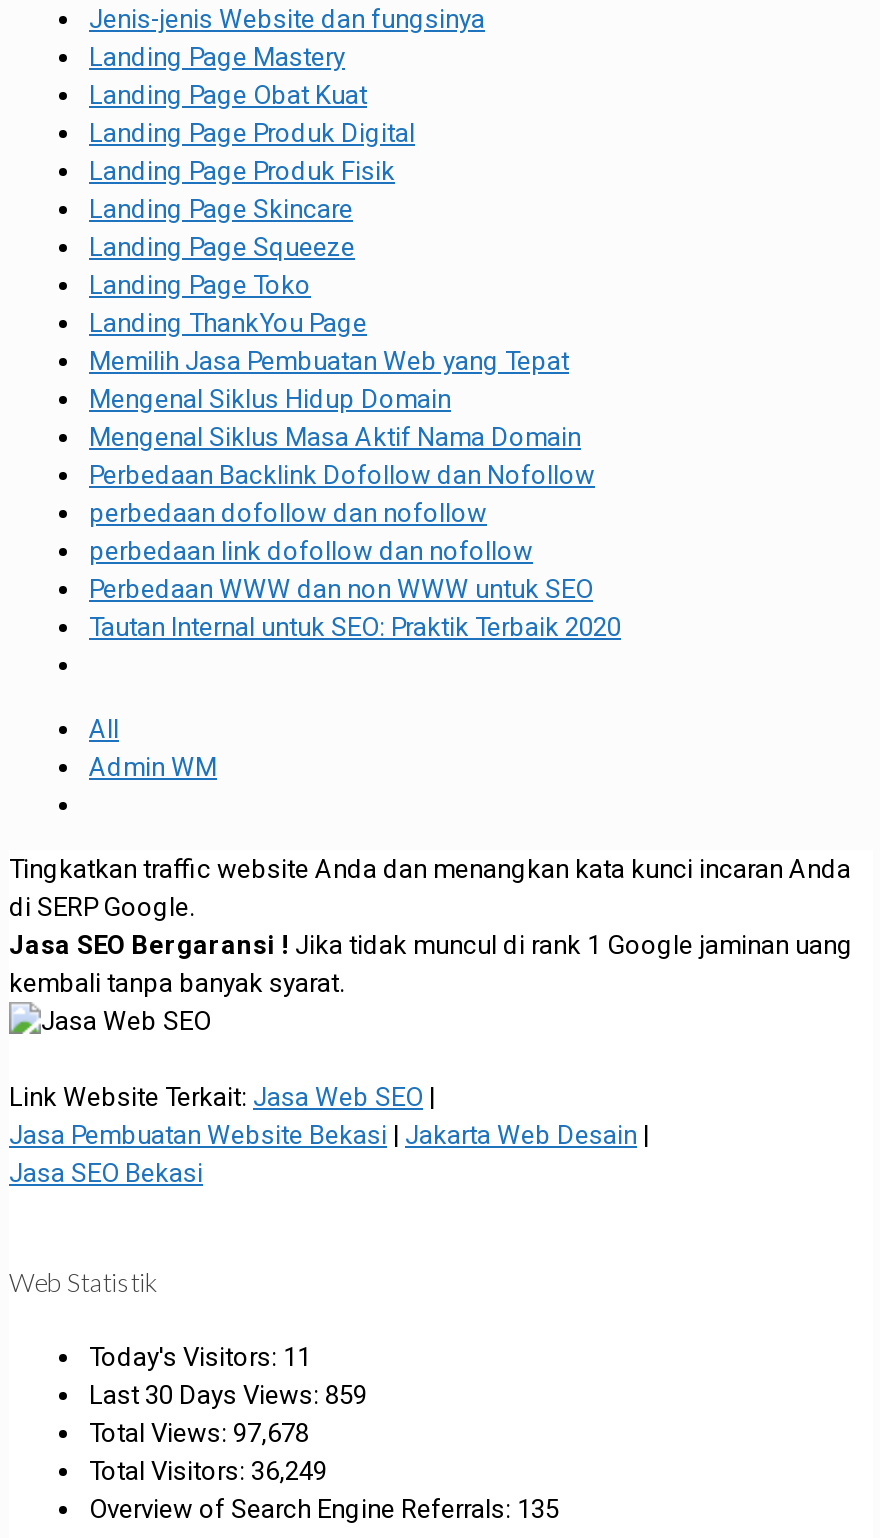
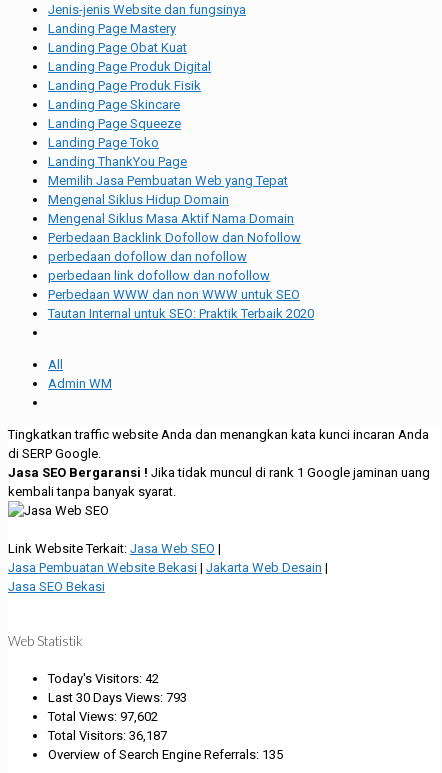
- Today's Visitors: 11
+ Today's Visitors: 42

- Last 30 Days Views: 859
+ Last 30 Days Views: 793

- Total Views: 97,678
+ Total Views: 97,602

- Total Visitors: 36,249
+ Total Visitors: 36,187
